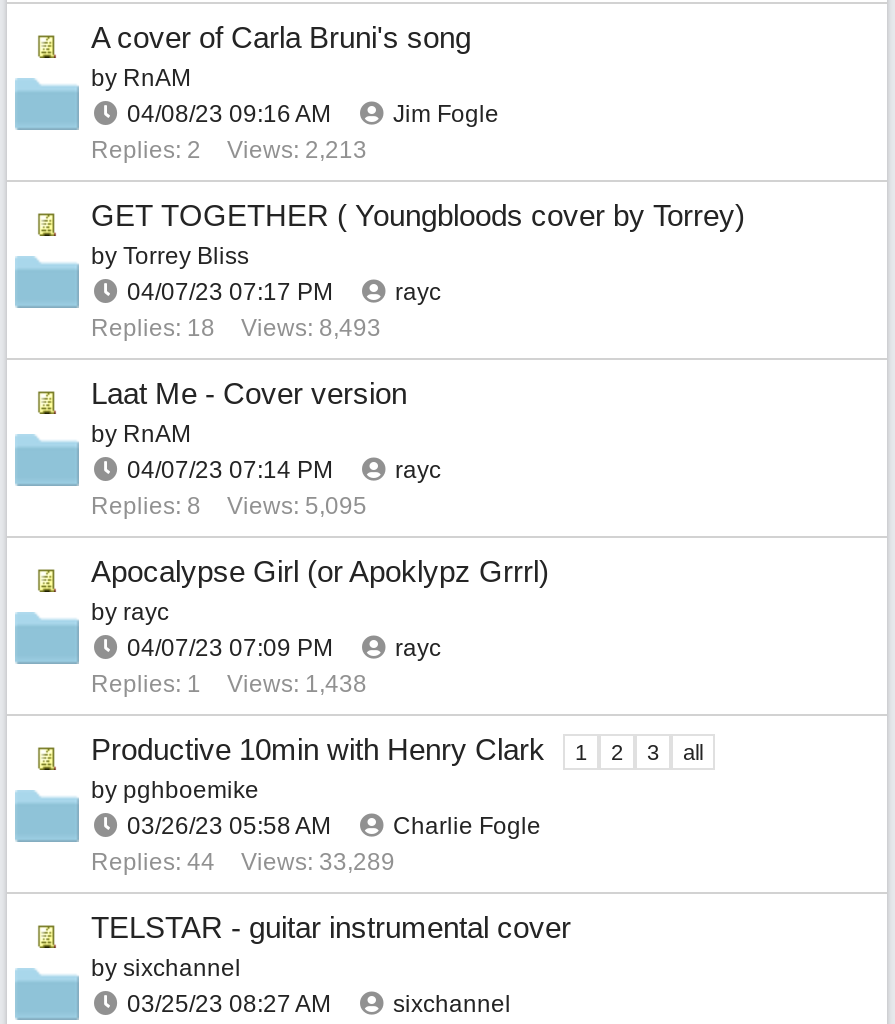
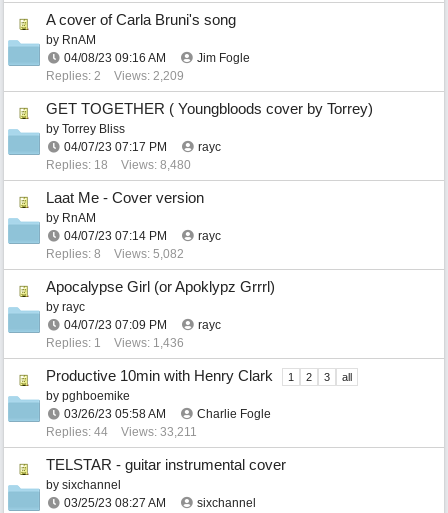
- Replies: 2 Views: 2,213
+ Replies: 2 Views: 2,209

- Replies: 18 Views: 8,493
+ Replies: 18 Views: 8,480

- Replies: 8 Views: 5,095
+ Replies: 8 Views: 5,082

- Replies: 1 Views: 1,438
+ Replies: 1 Views: 1,436

- Replies: 44 Views: 33,289
+ Replies: 44 Views: 33,211
